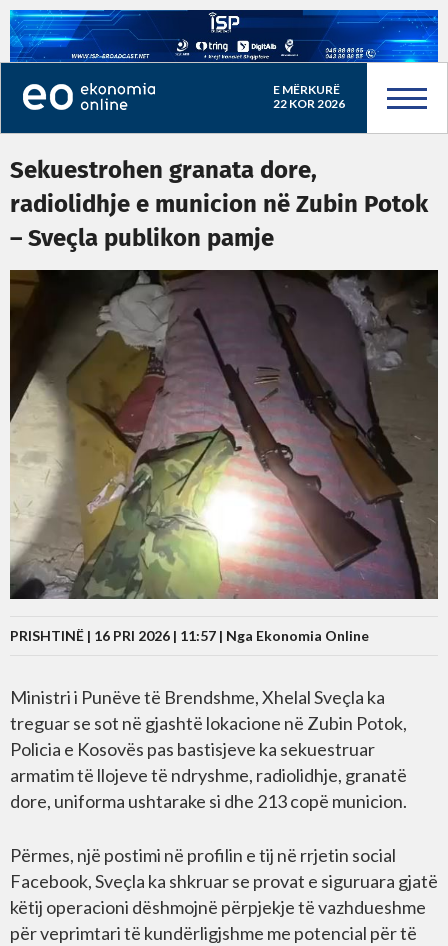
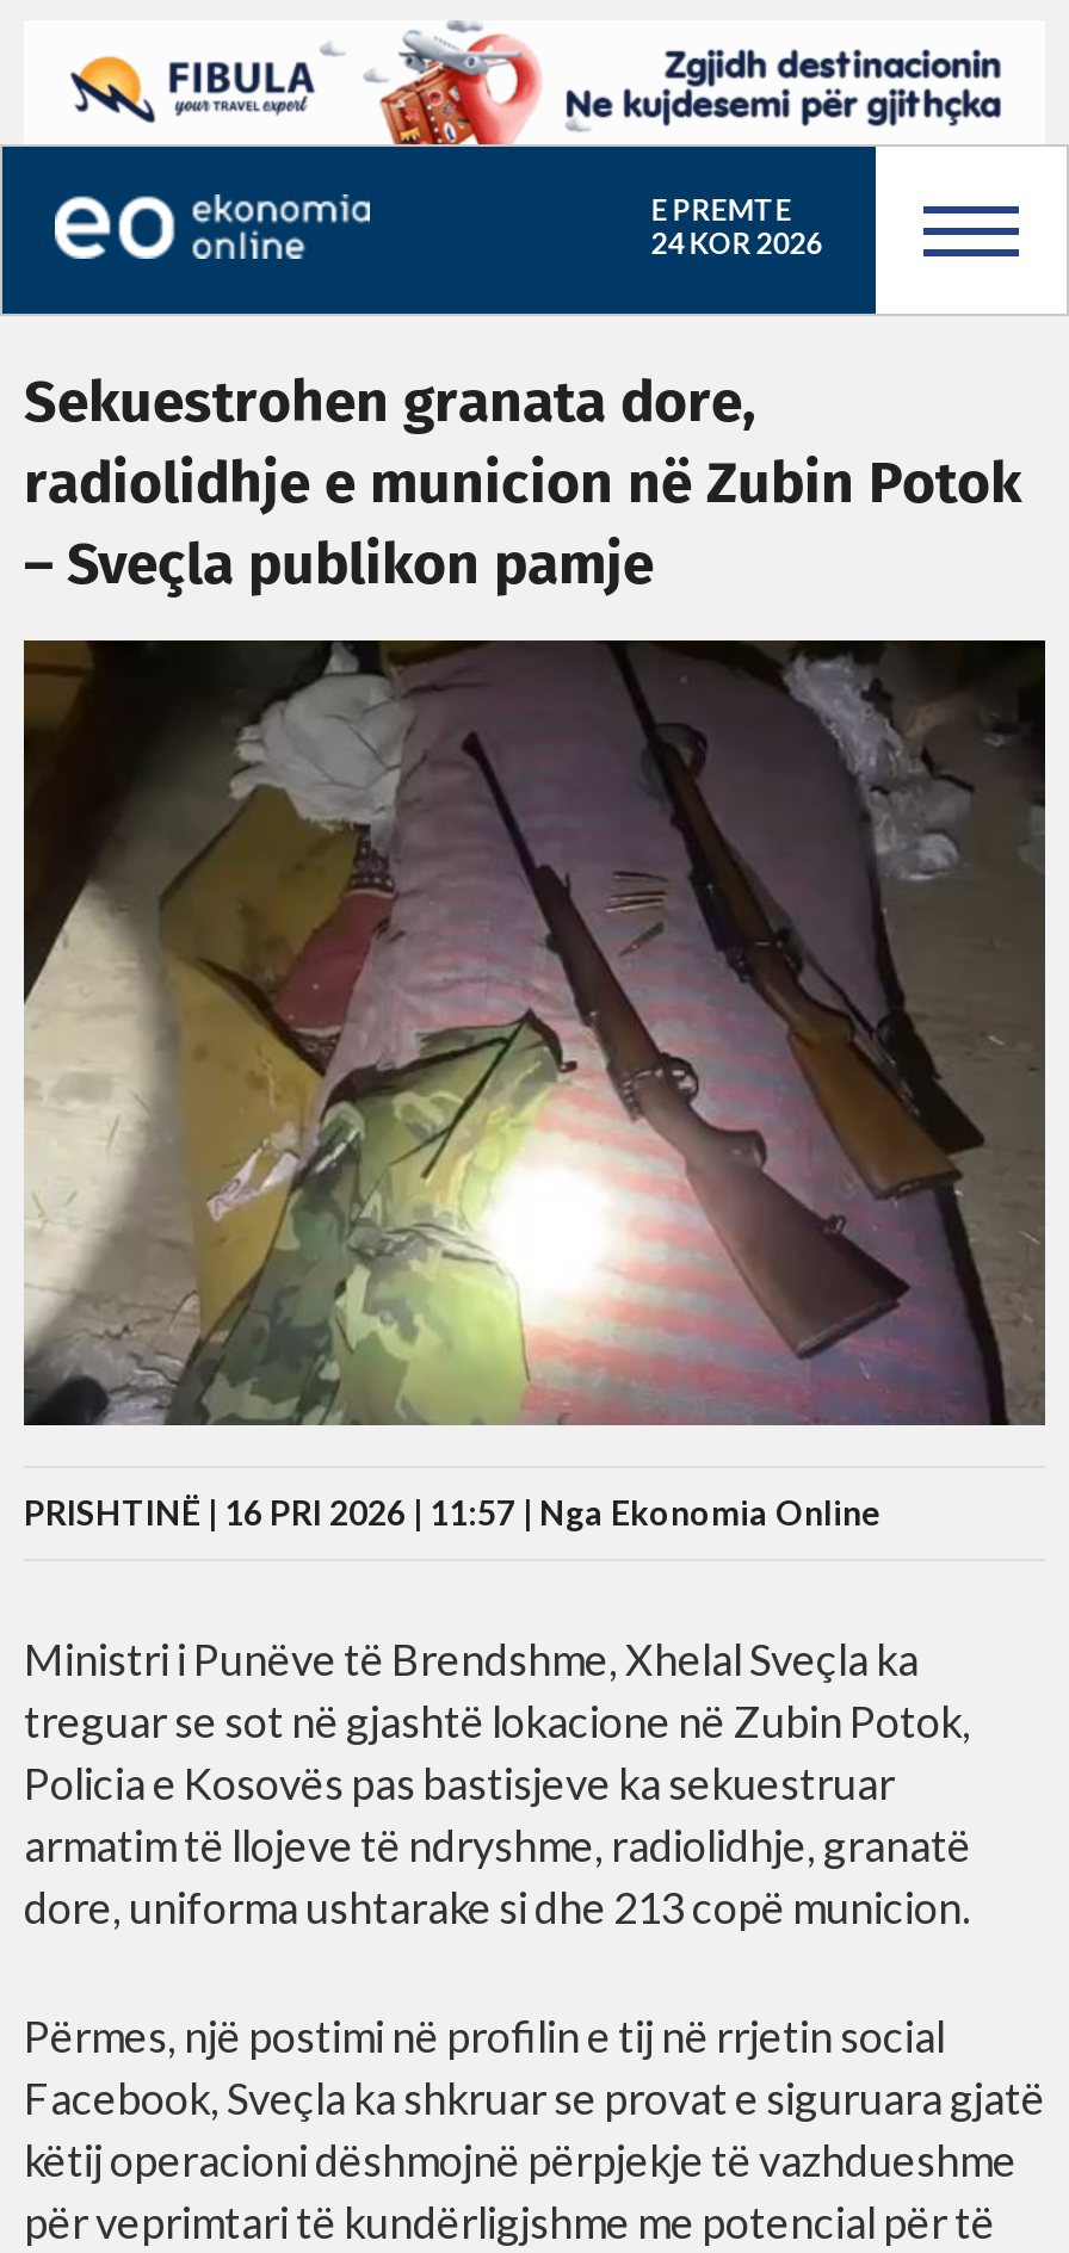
- [image]
- E MËRKURË
+ [image]
+ E PREMTE

- 22 KOR 2026
+ 24 KOR 2026
